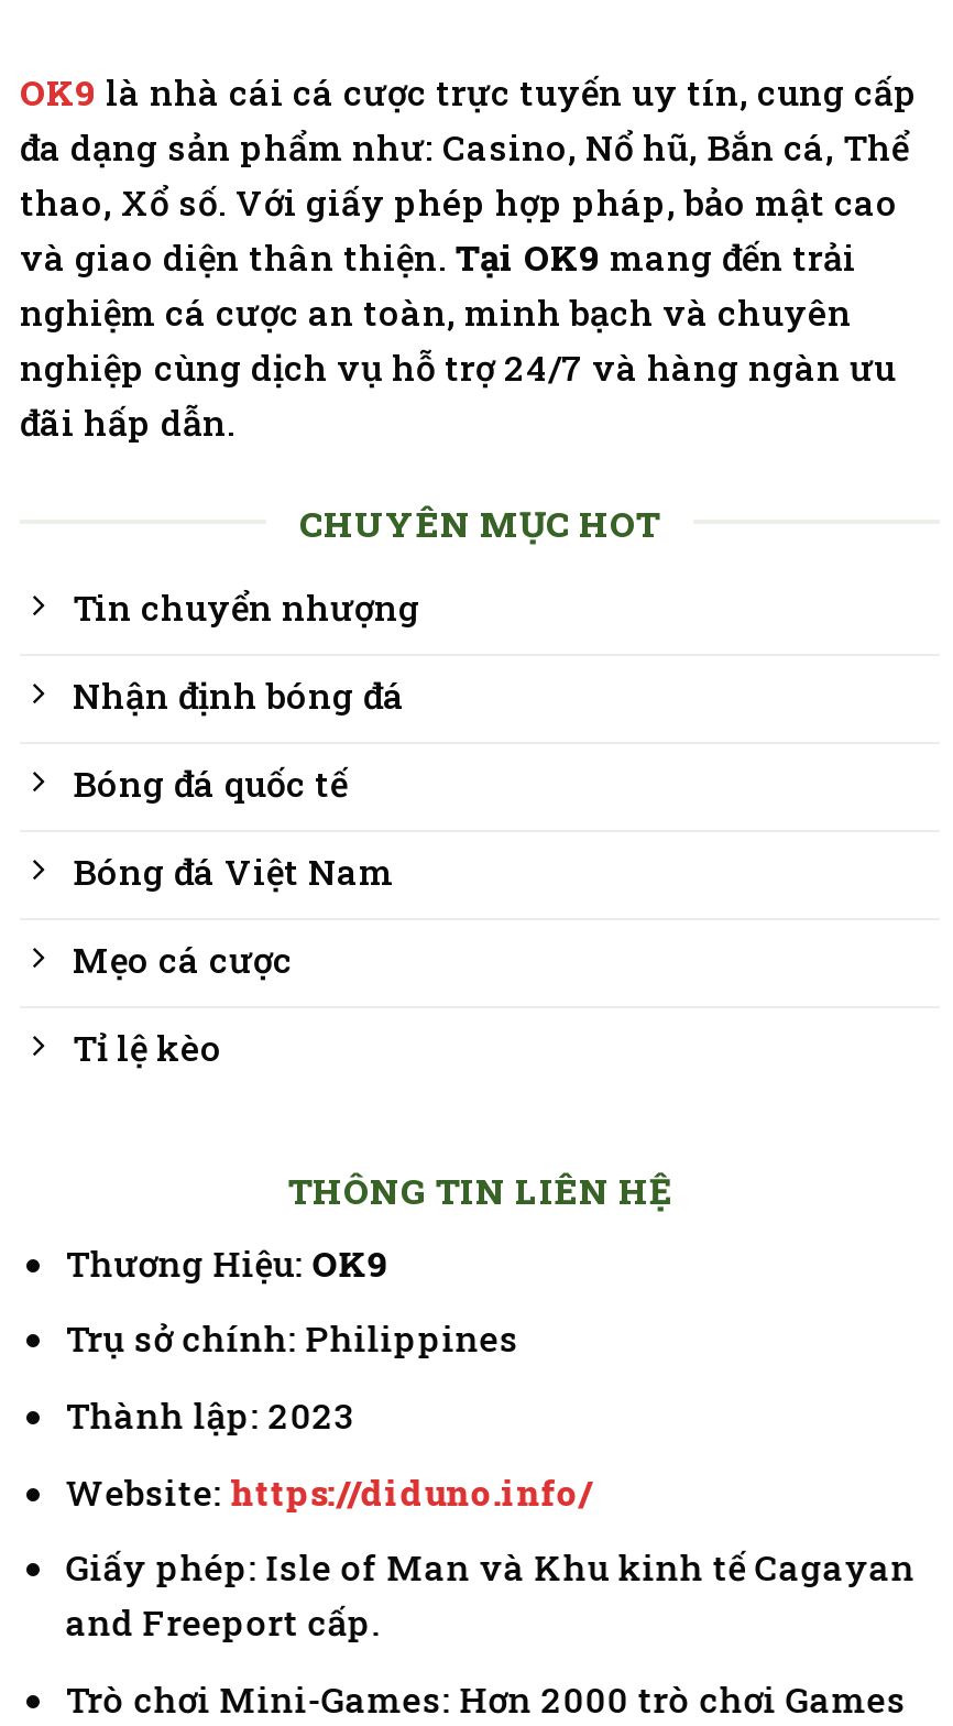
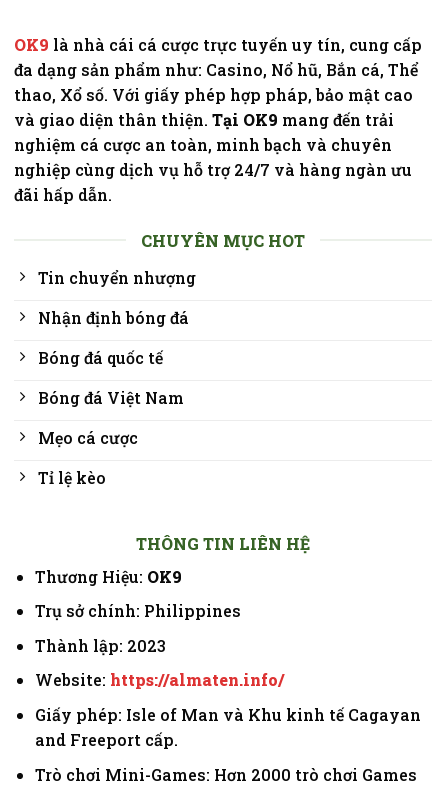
- Website: https://diduno.info/
+ Website: https://almaten.info/
